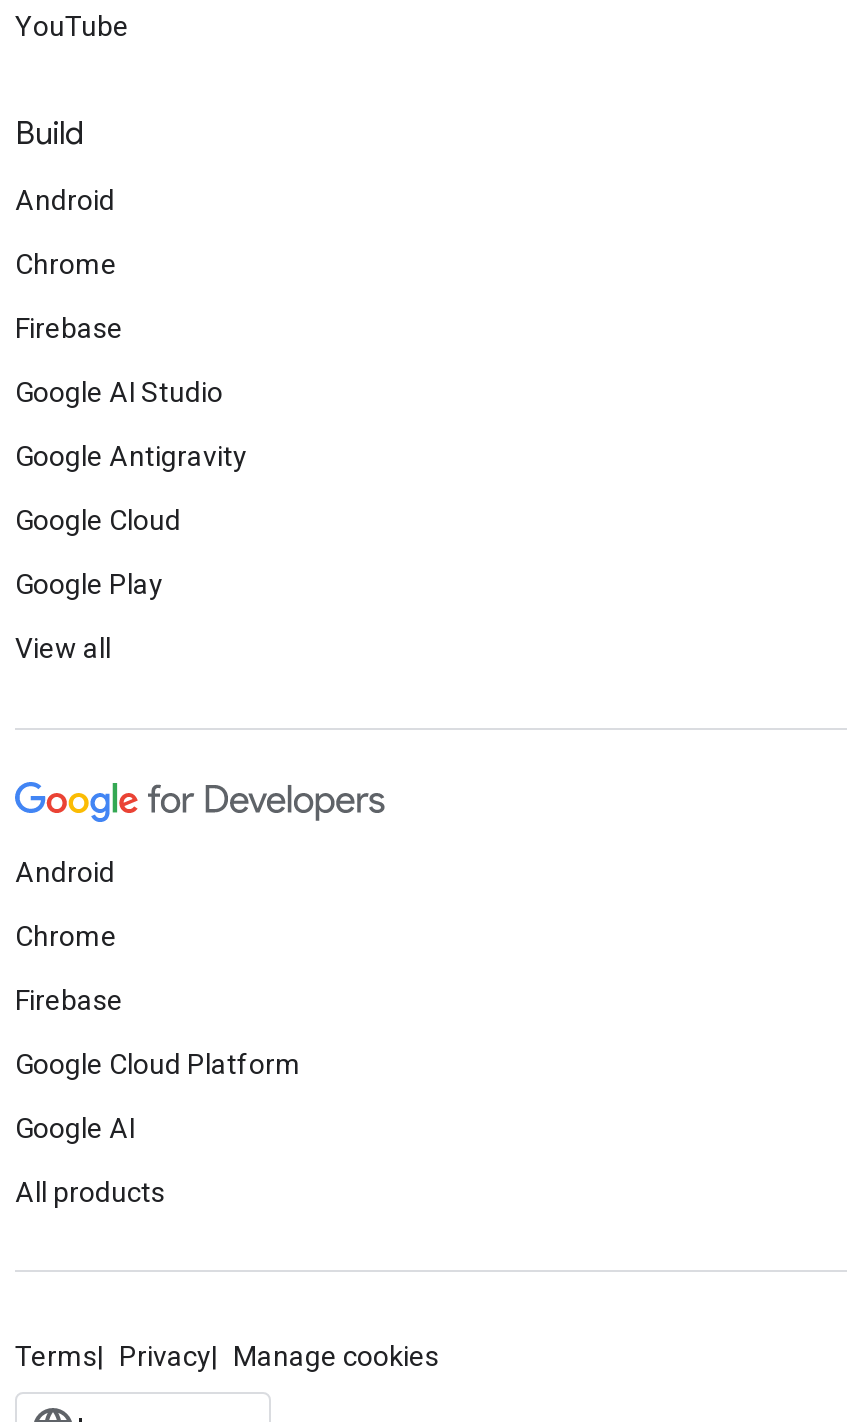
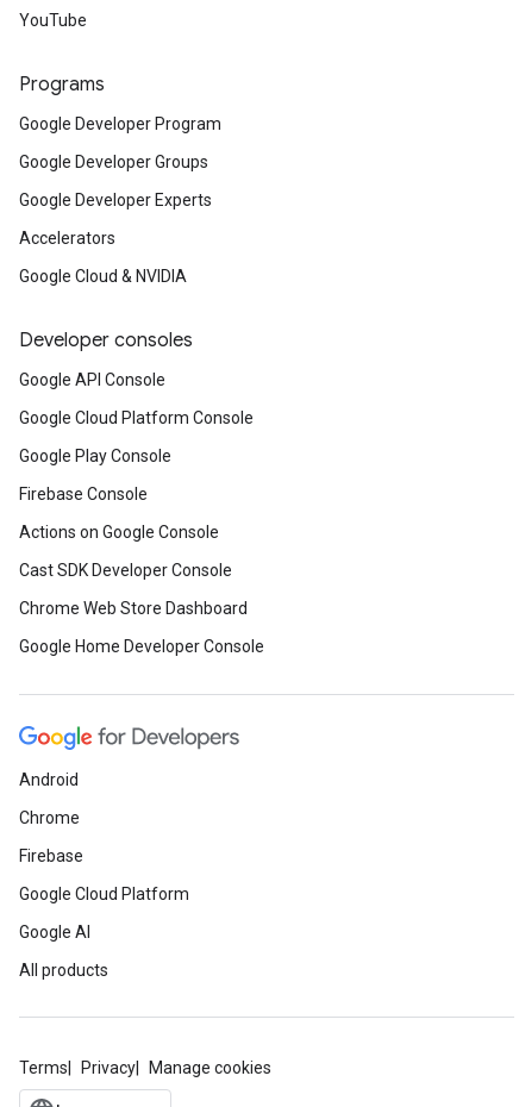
- Build
- Android
- Chrome
- Firebase
- Google AI Studio
- Google Antigravity
- Google Cloud
- Google Play
- View all
+ Programs
+ Google Developer Program
+ Google Developer Groups
+ Google Developer Experts
+ Accelerators
+ Google Cloud & NVIDIA
+ Developer consoles
+ Google API Console
+ Google Cloud Platform Console
+ Google Play Console
+ Firebase Console
+ Actions on Google Console
+ Cast SDK Developer Console
+ Chrome Web Store Dashboard
+ Google Home Developer Console
